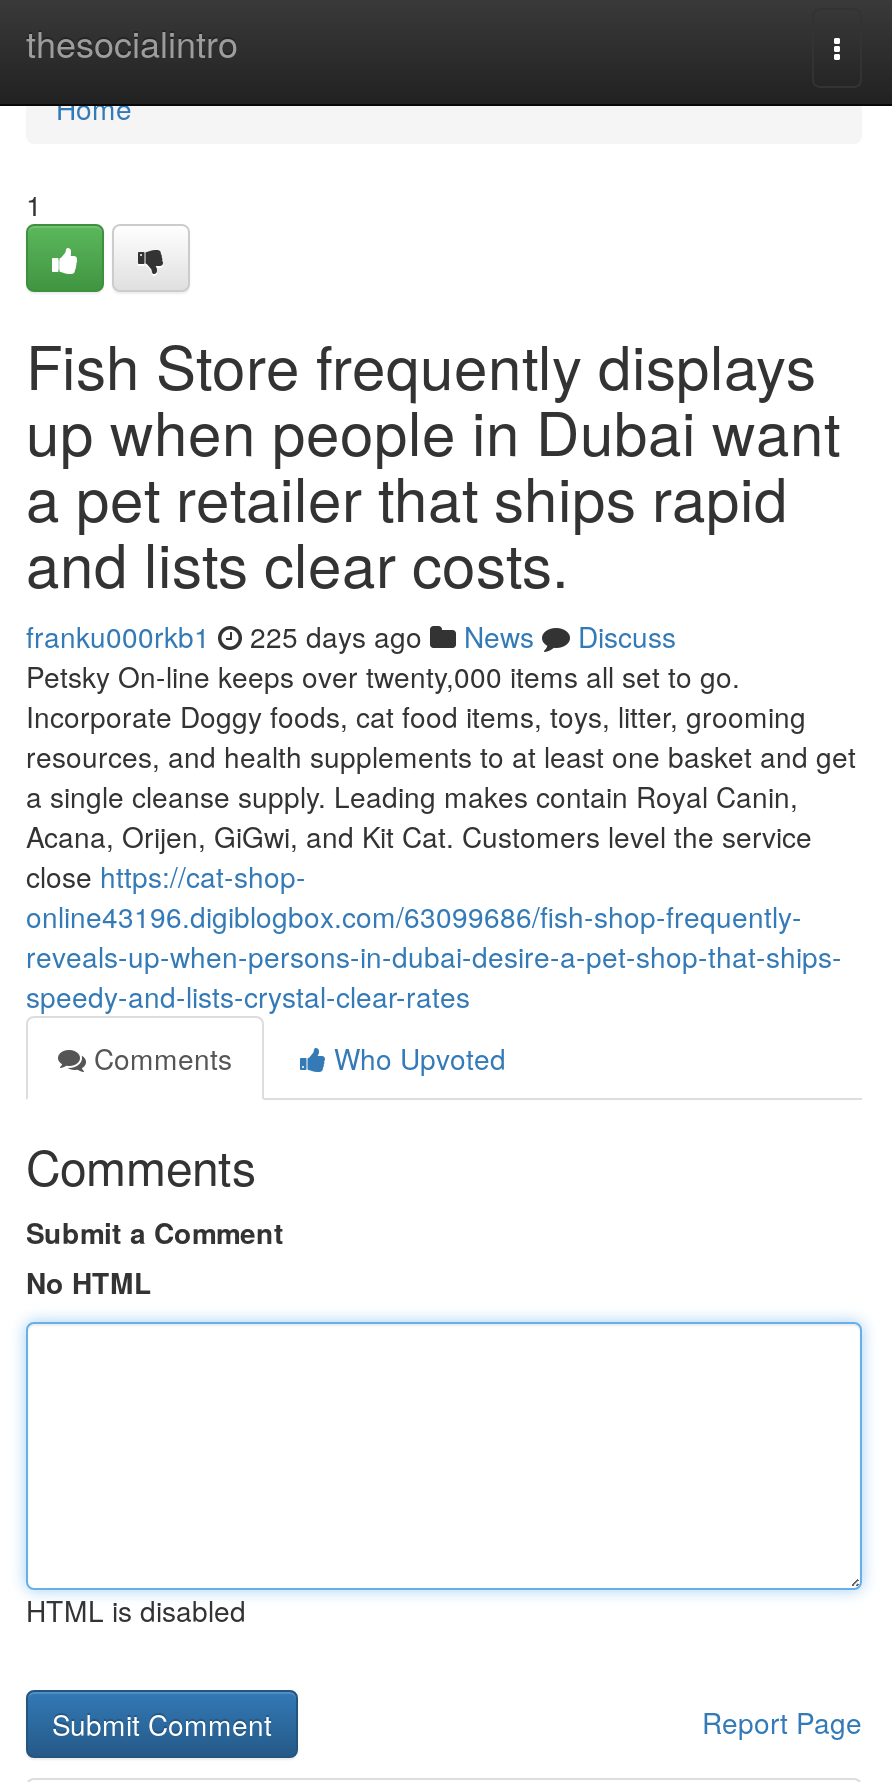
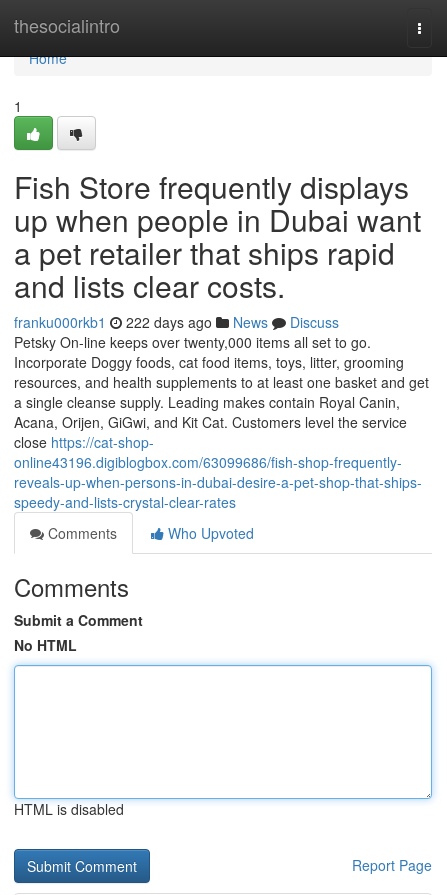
- franku000rkb1 225 days ago News Discuss
+ franku000rkb1 222 days ago News Discuss
